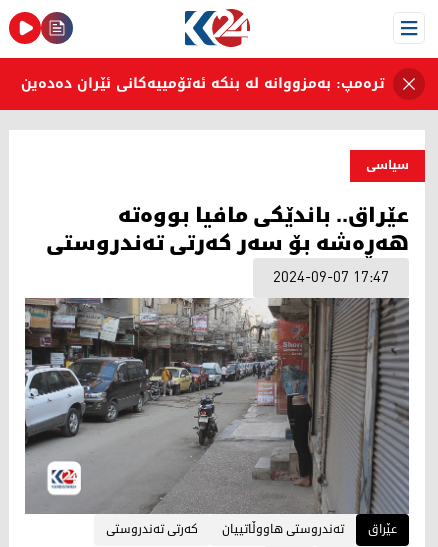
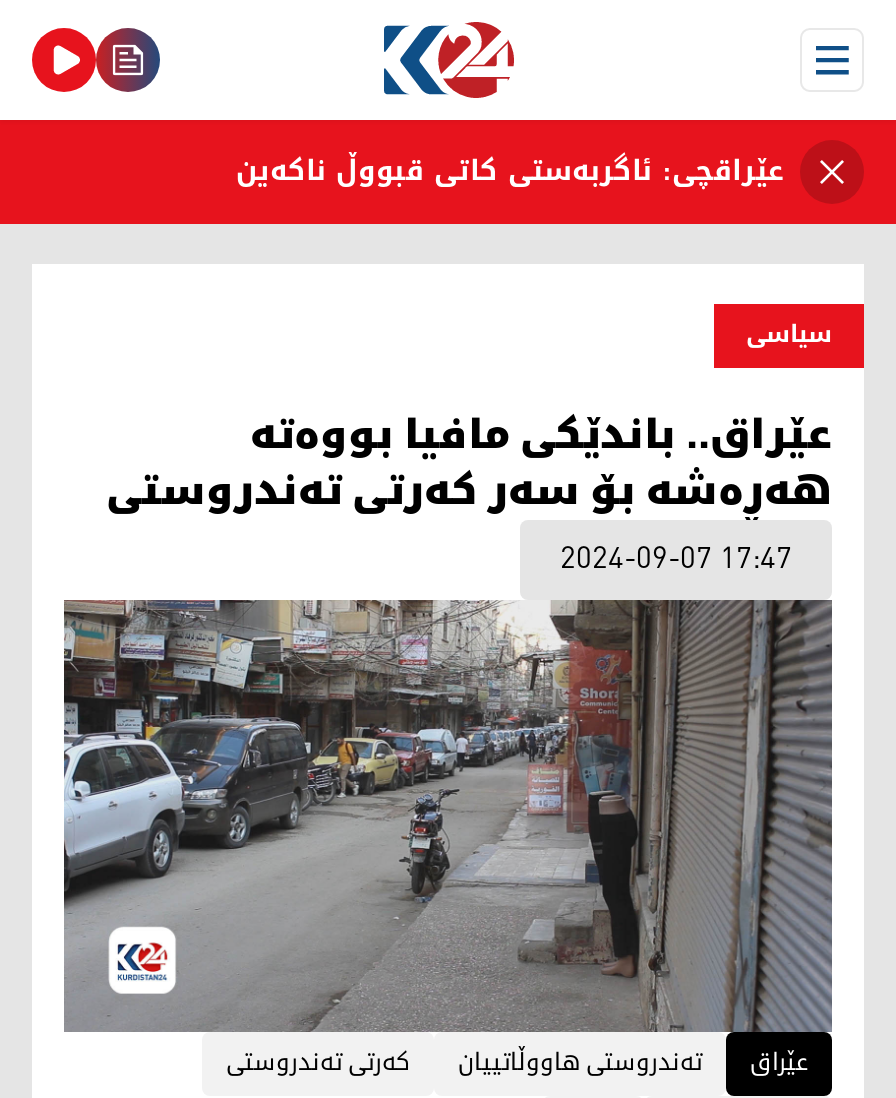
- ترەمپ: بەمزووانە لە بنکە ئەتۆمییەکانی ئێران دەدەین
+ عێراقچی: ئاگربەستی کاتی قبووڵ ناکەین
